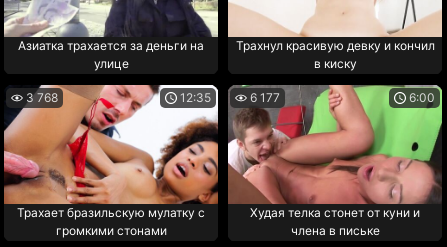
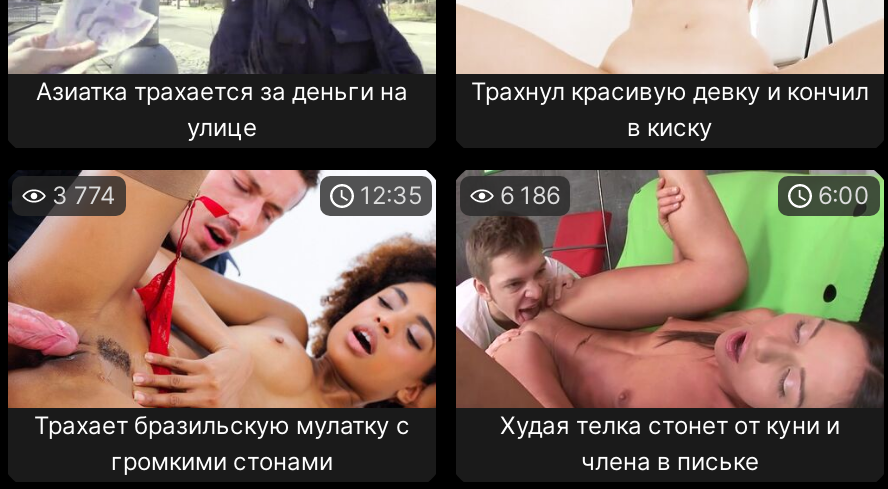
- 3 768
+ 3 774

- 6 177
+ 6 186
